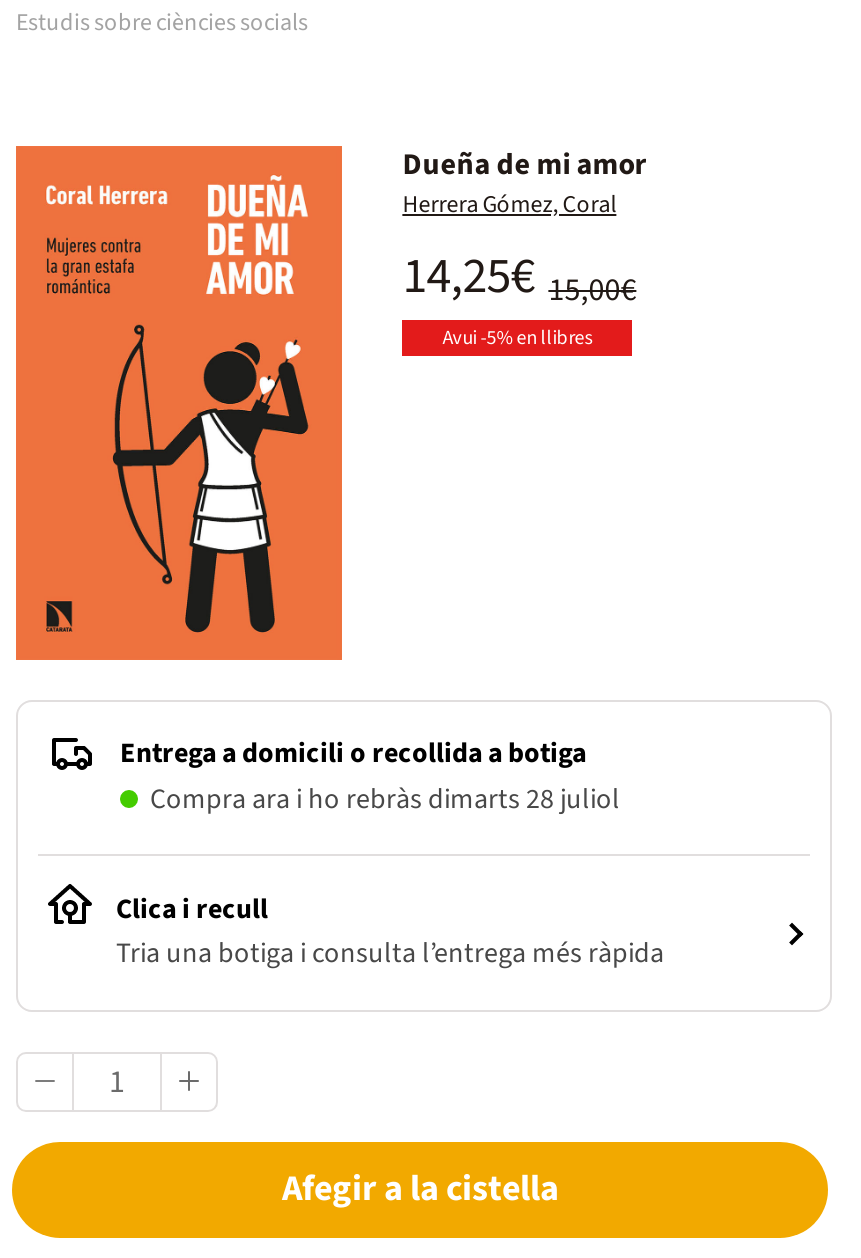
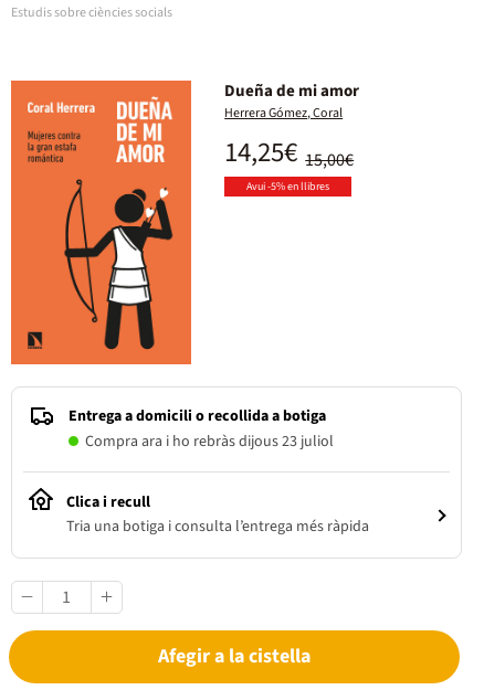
- Compra ara i ho rebràs dimarts 28 juliol
+ Compra ara i ho rebràs dijous 23 juliol
